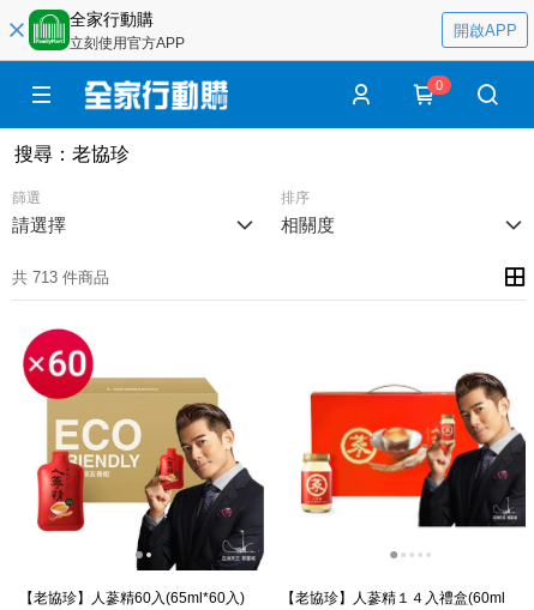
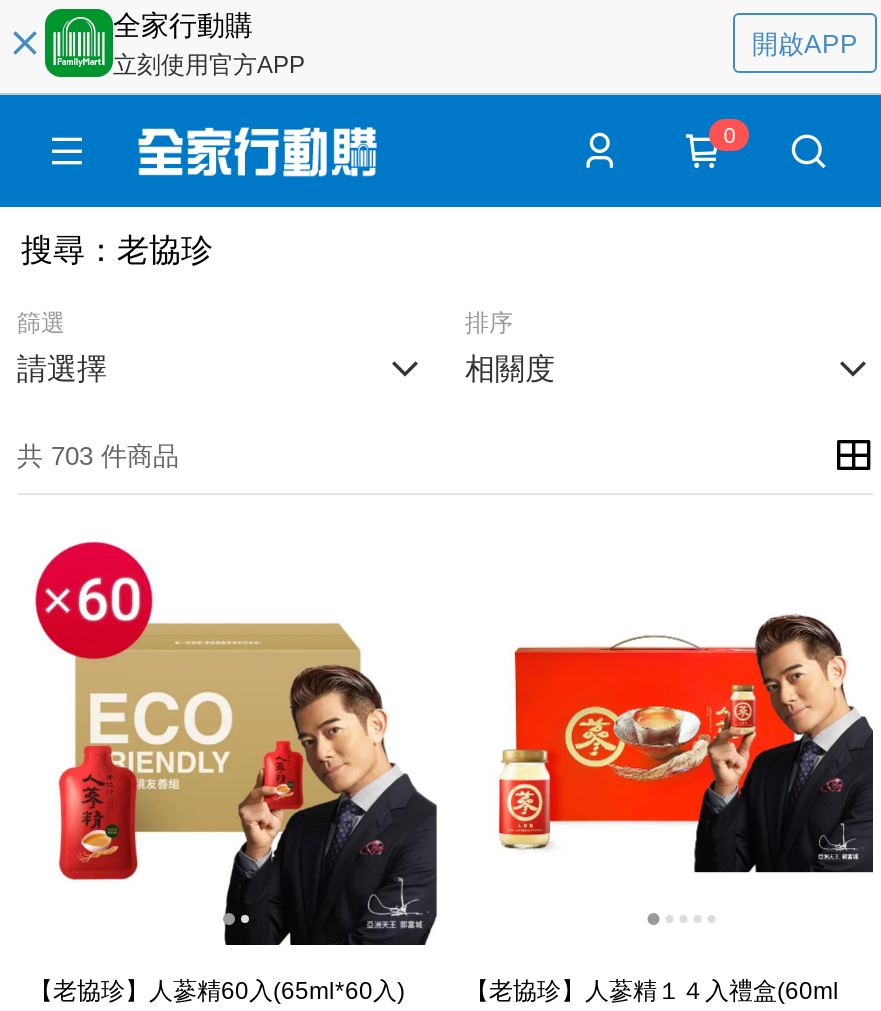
- 共 713 件商品
+ 共 703 件商品
